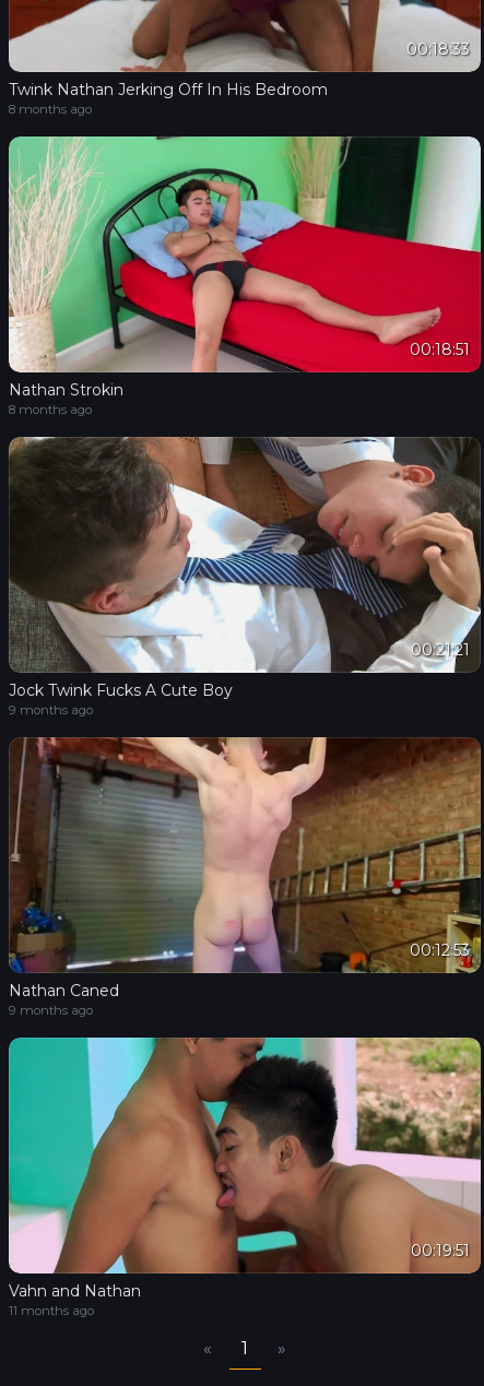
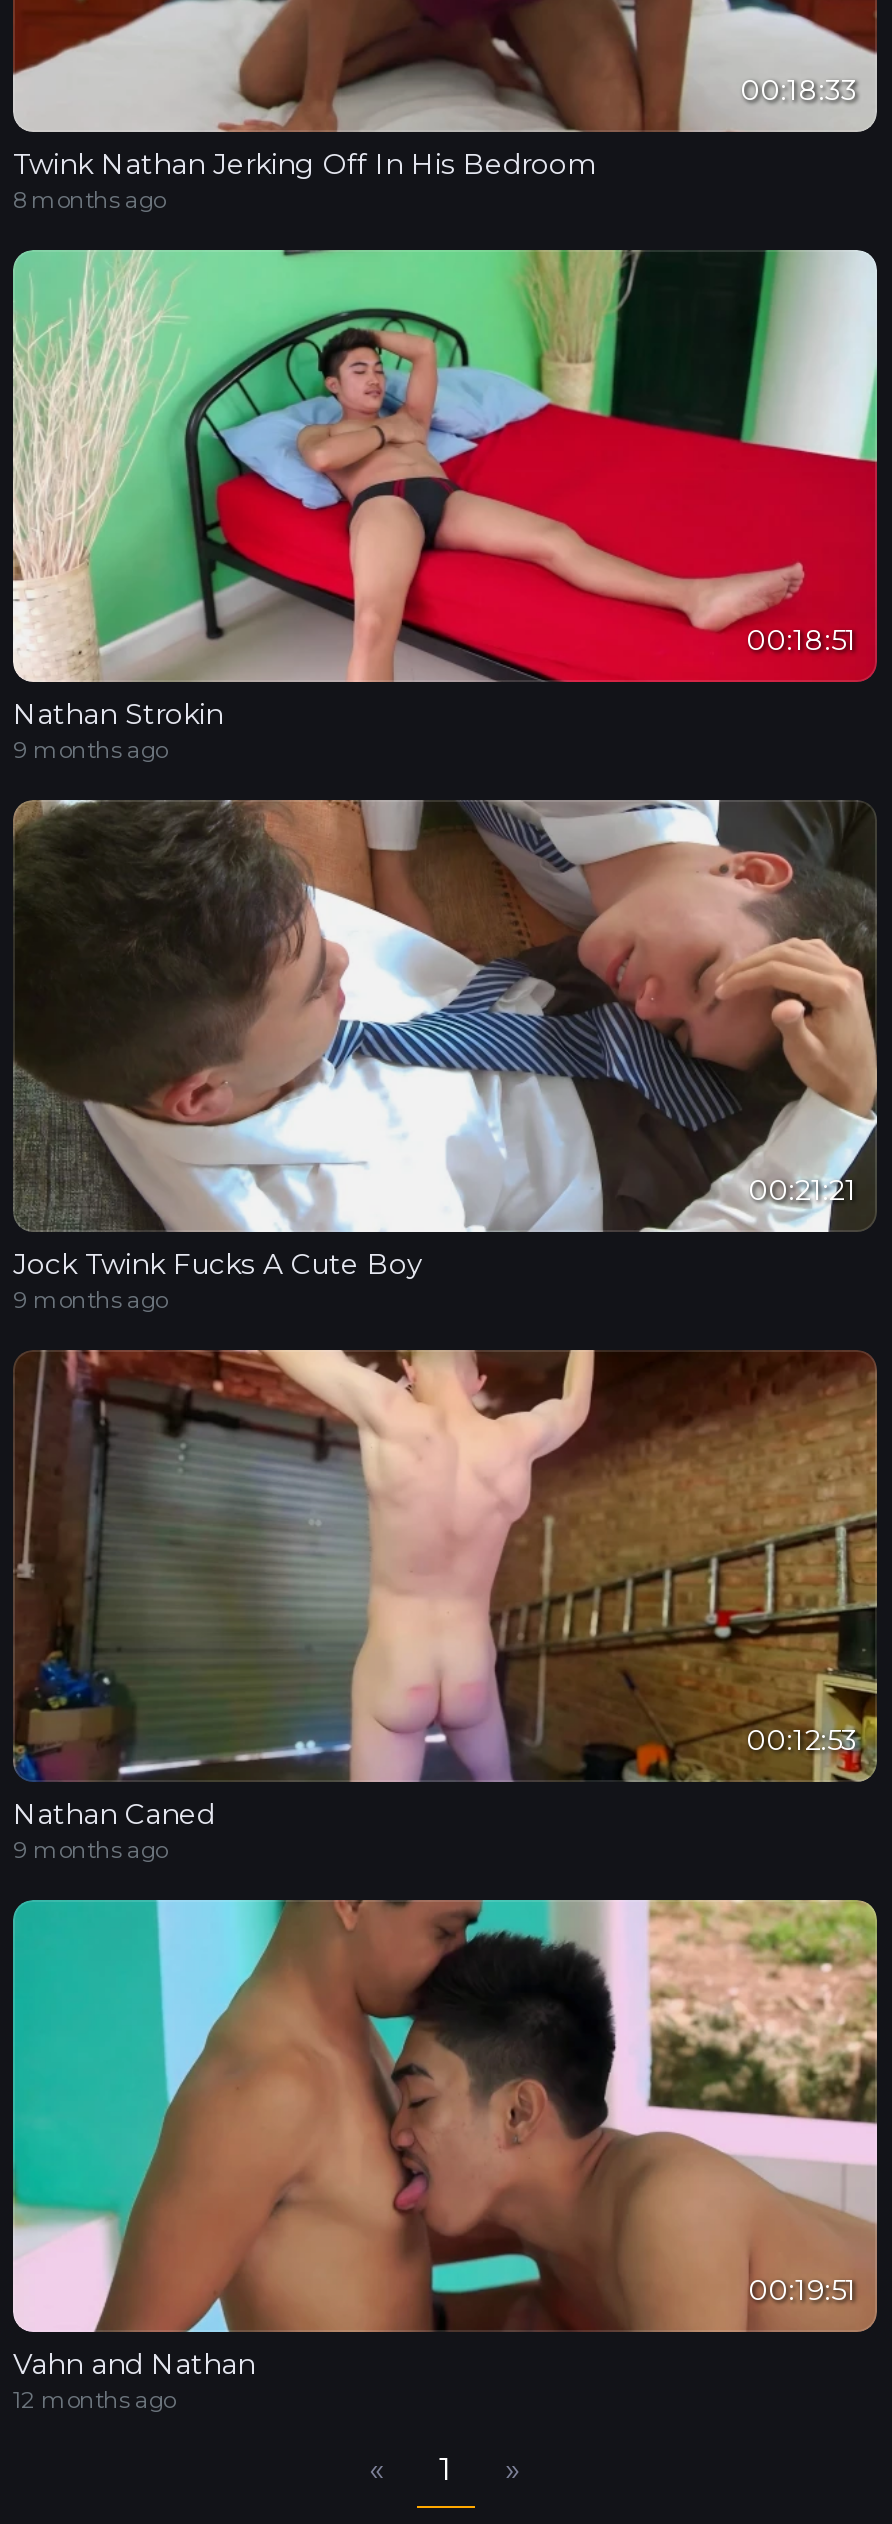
- 8 months ago
+ 9 months ago

- 11 months ago
+ 12 months ago
